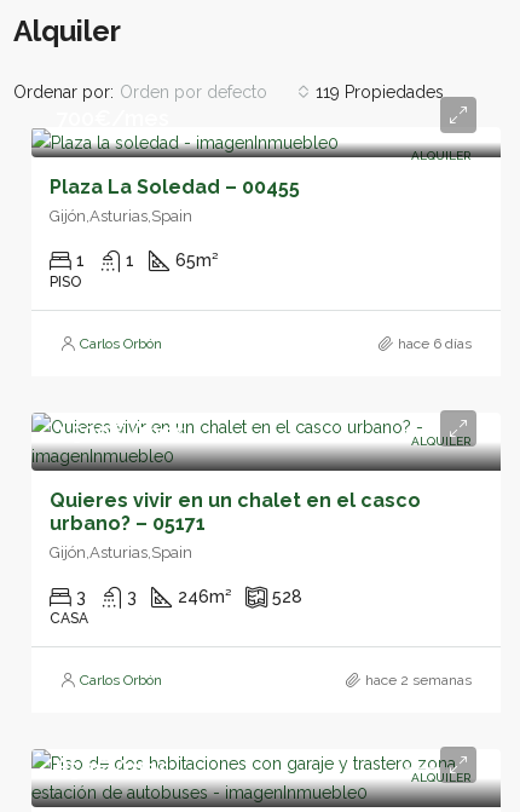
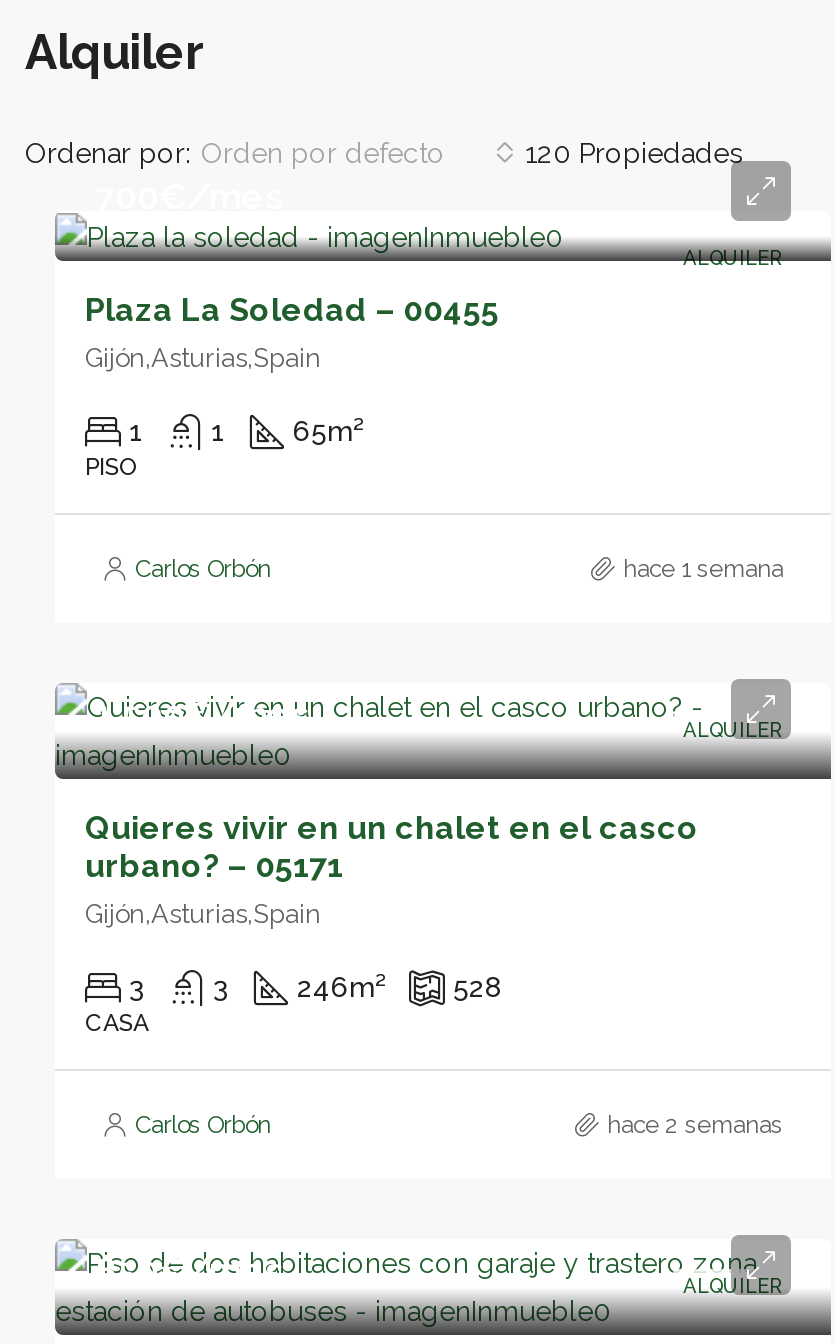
- 119 Propiedades
+ 120 Propiedades

- hace 6 días
+ hace 1 semana
